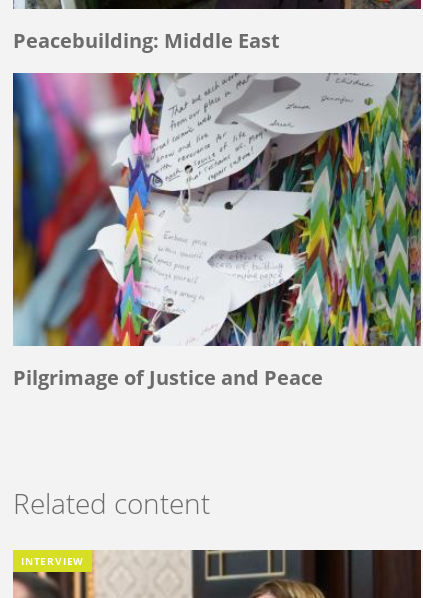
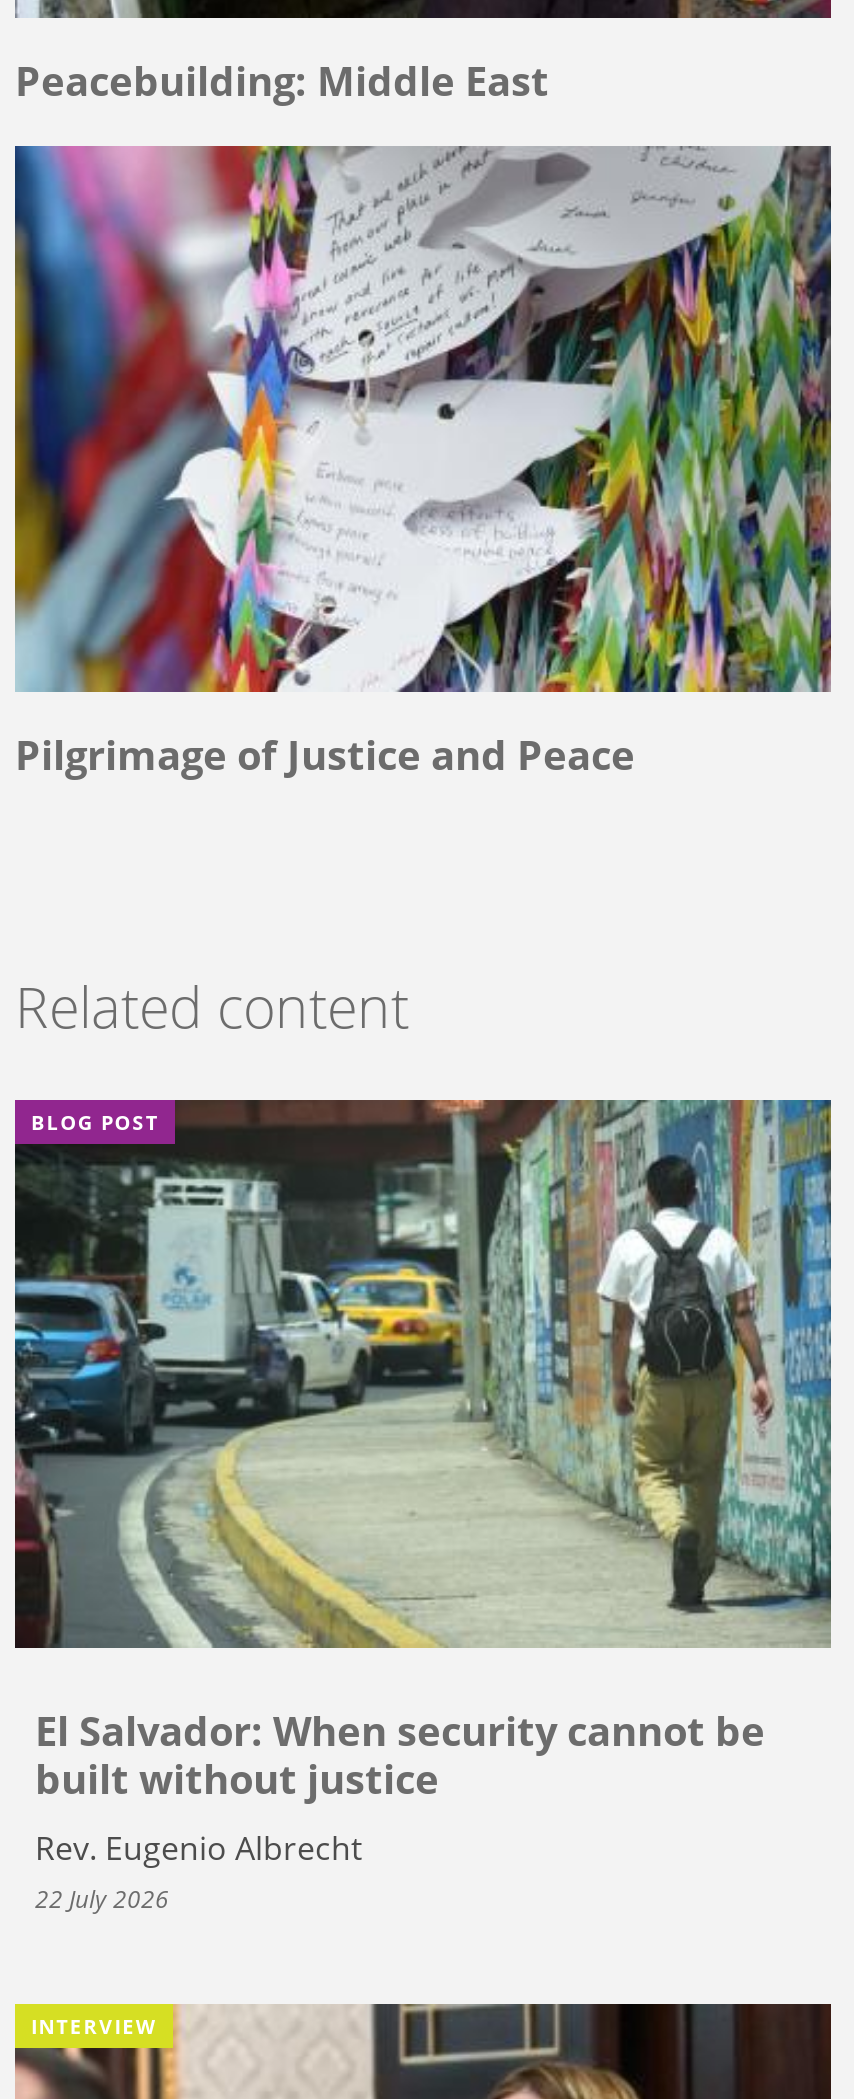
+ [image]
+ BLOG POST

+ El Salvador: When security cannot be
+ built without justice
+ Rev. Eugenio Albrecht
+ 22 July 2026
